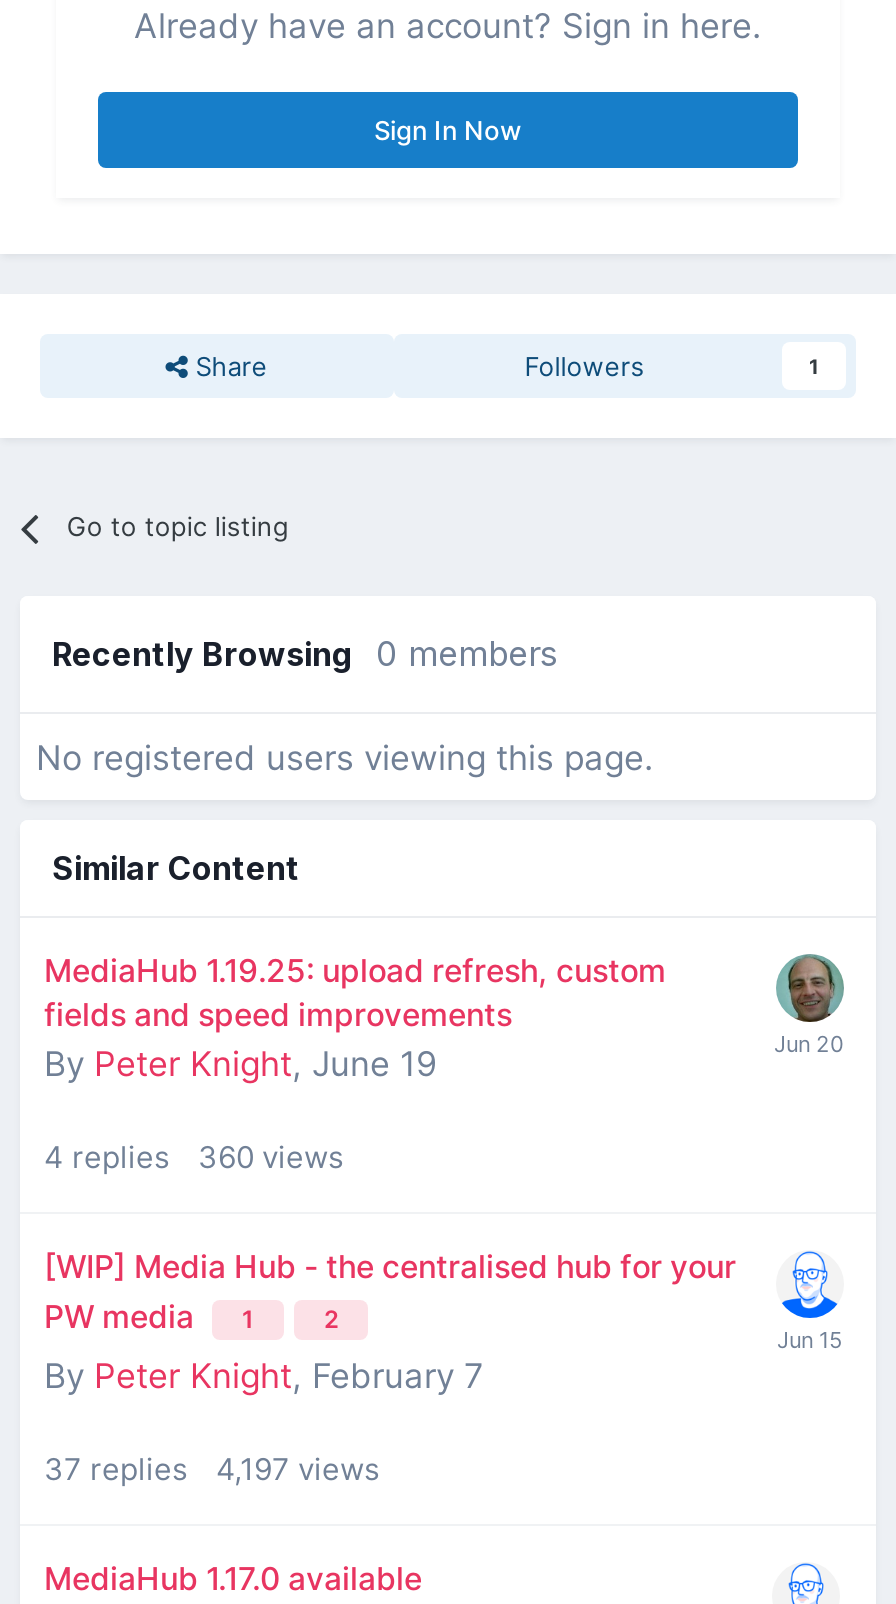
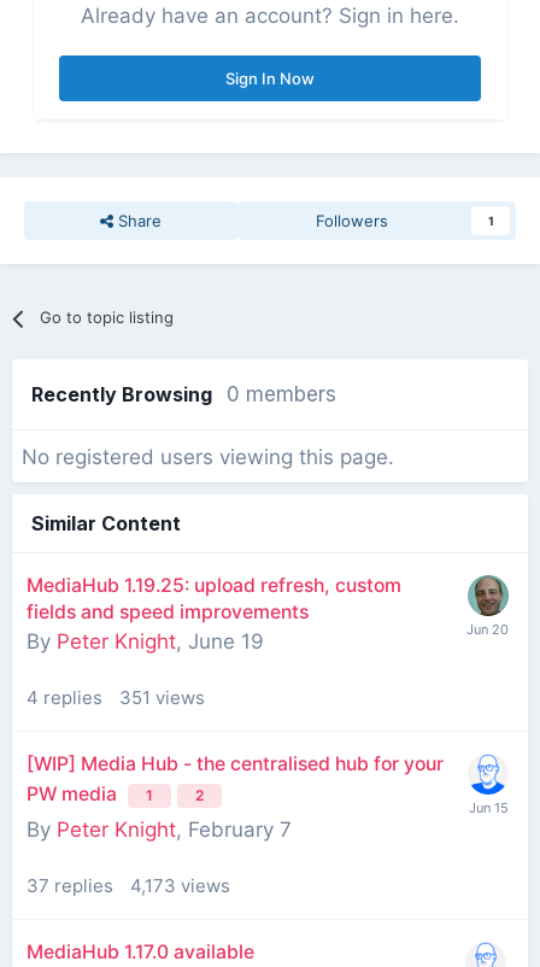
- 4 replies 360 views
+ 4 replies 351 views

- 37 replies 4,197 views
+ 37 replies 4,173 views
